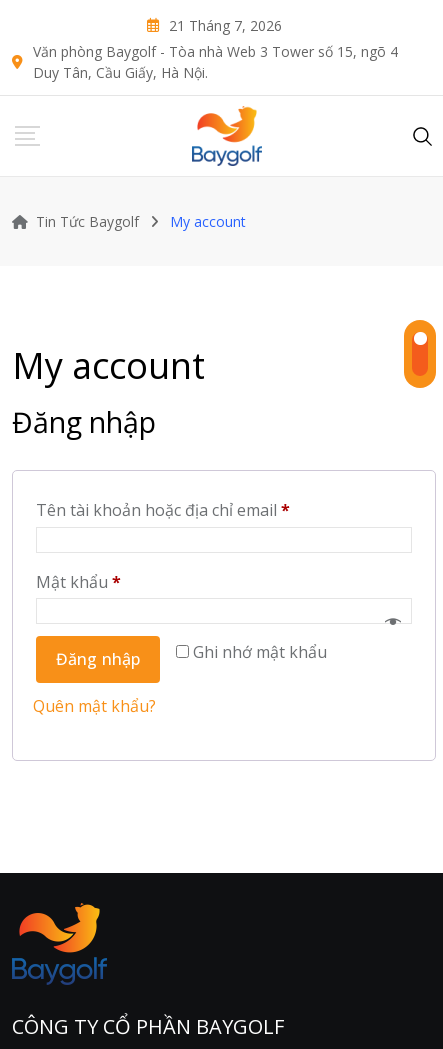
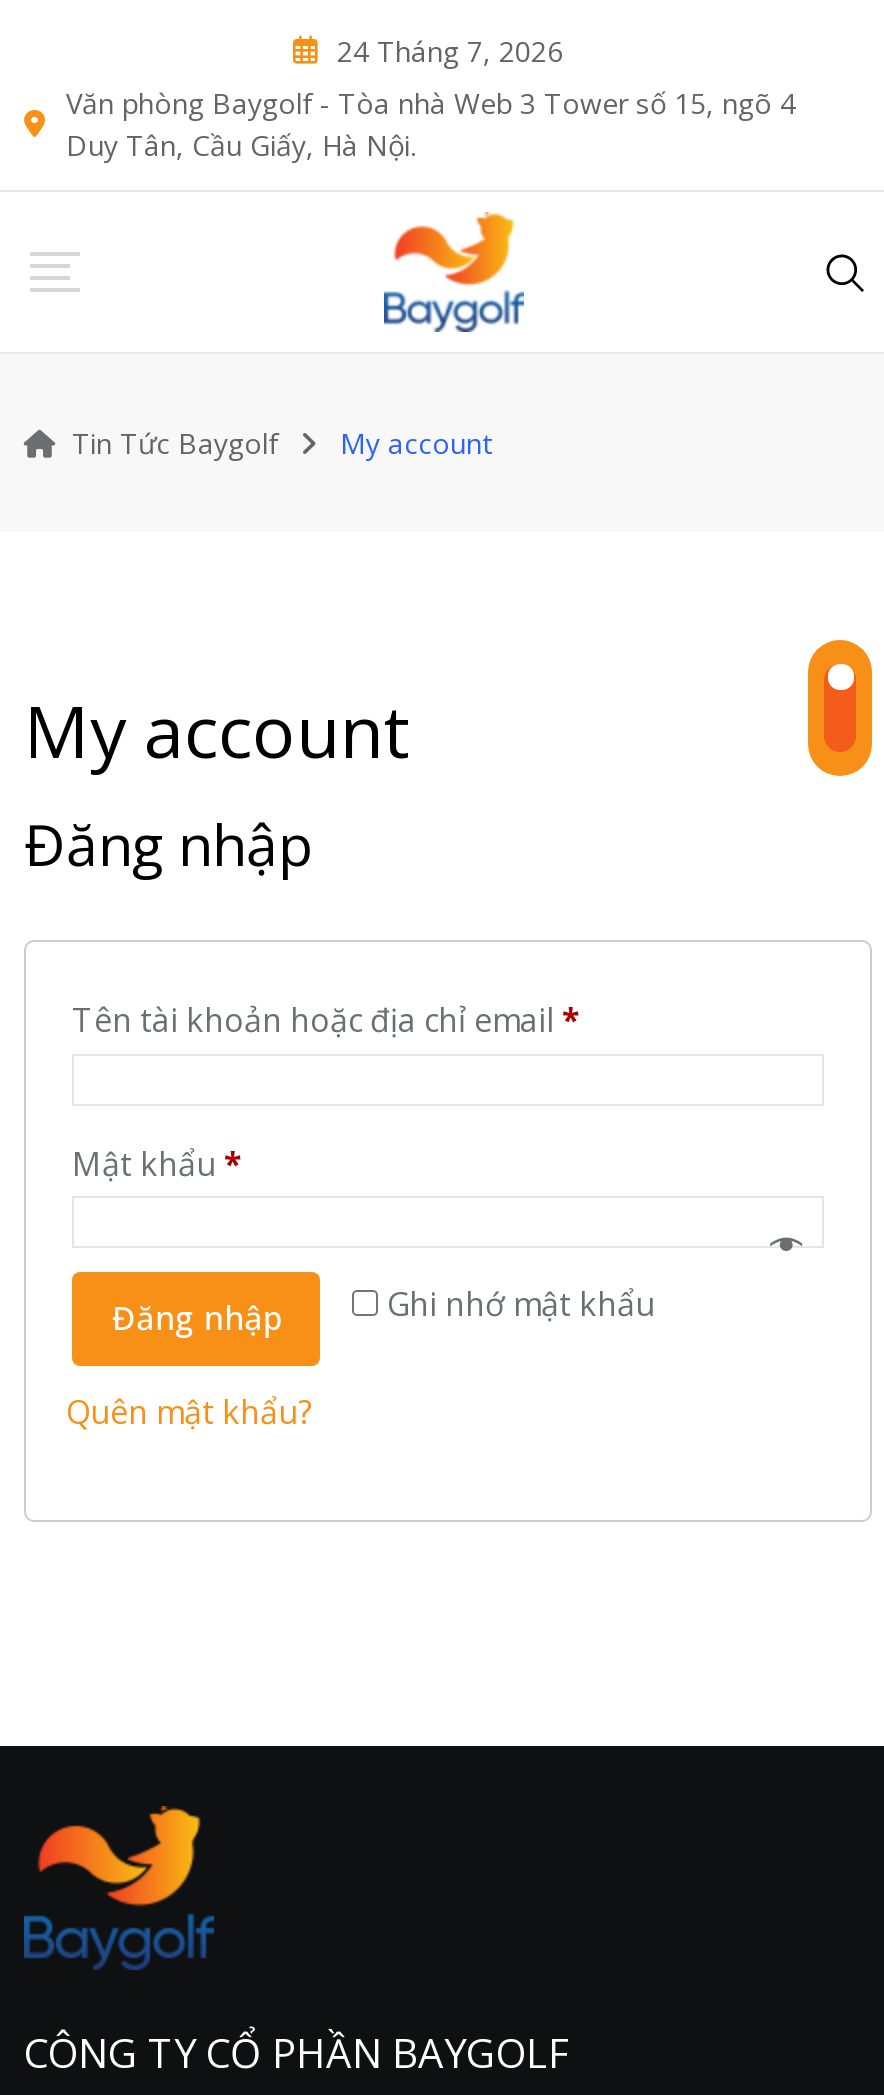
- 21 Tháng 7, 2026
+ 24 Tháng 7, 2026
